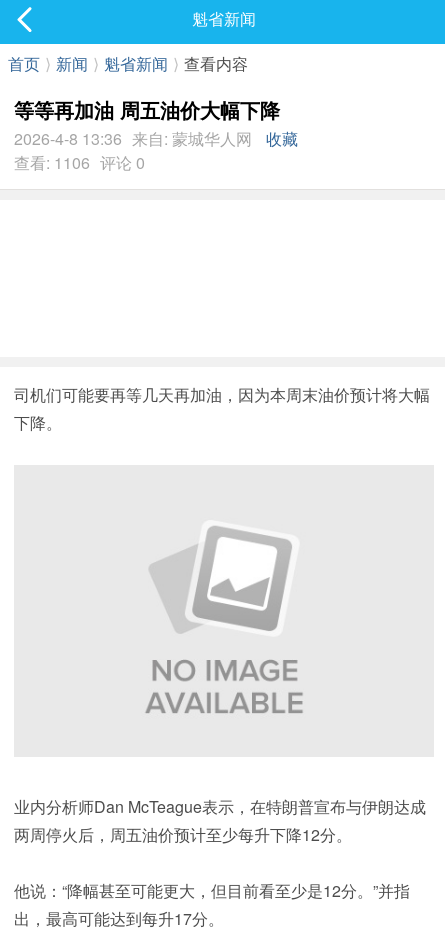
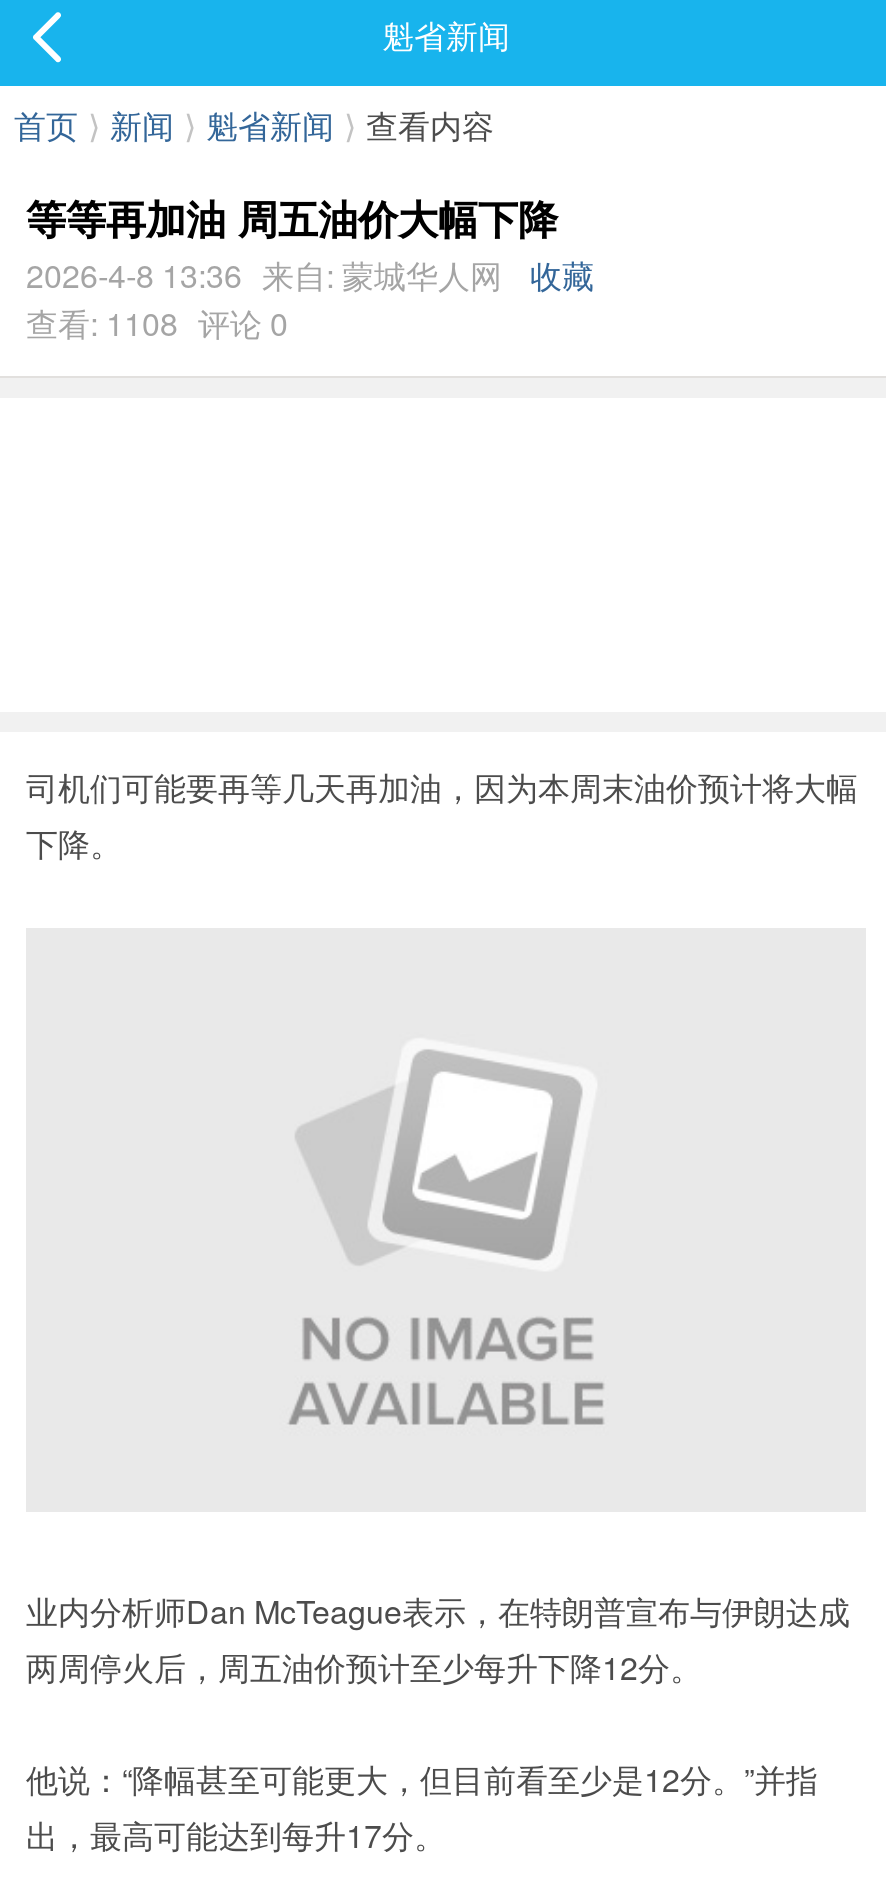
- 查看: 1106 评论 0
+ 查看: 1108 评论 0
